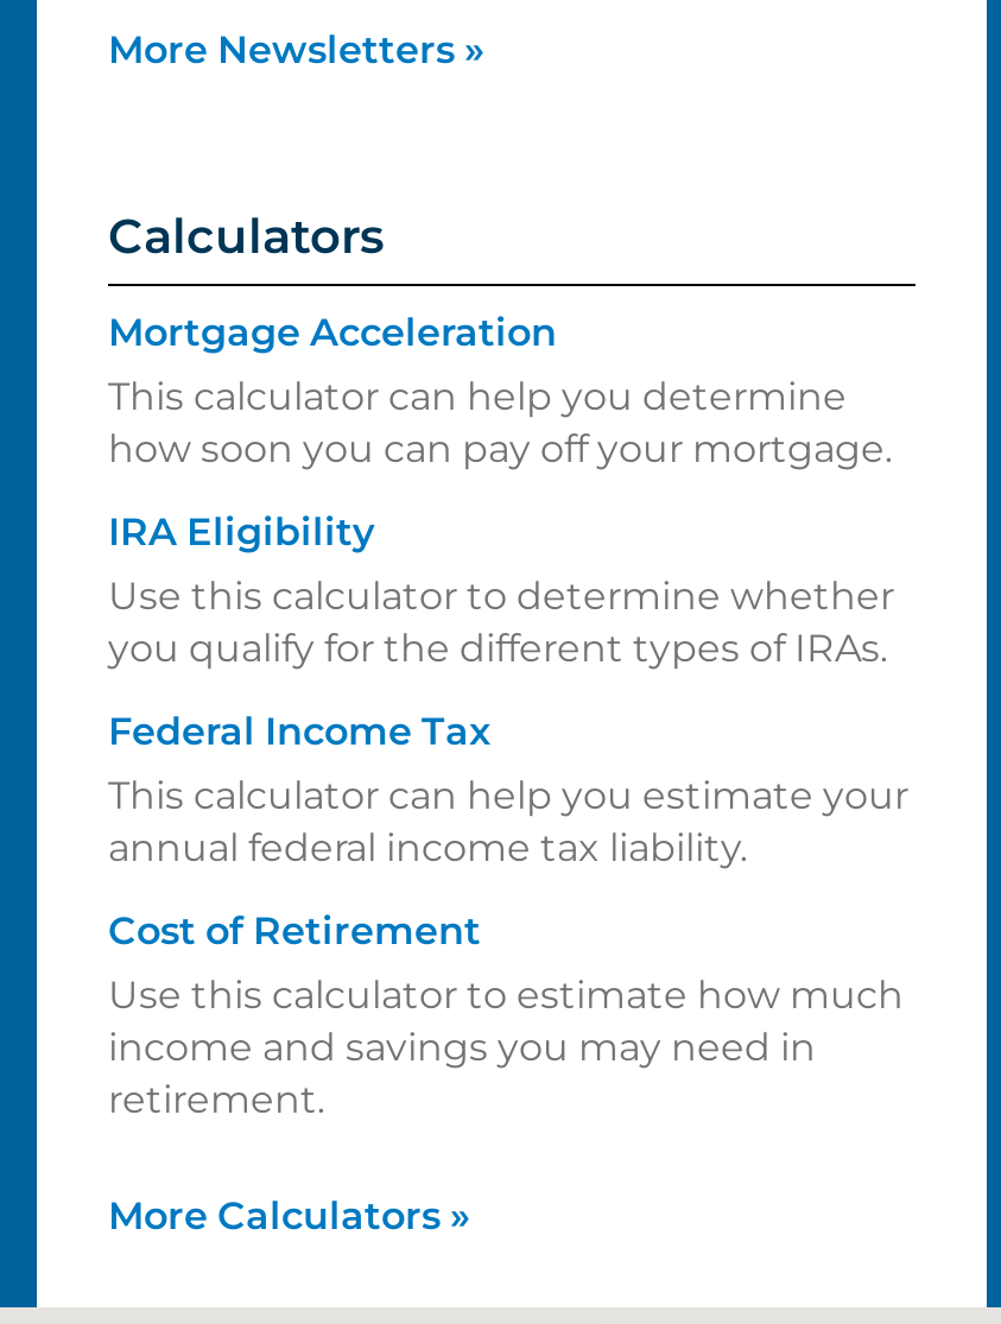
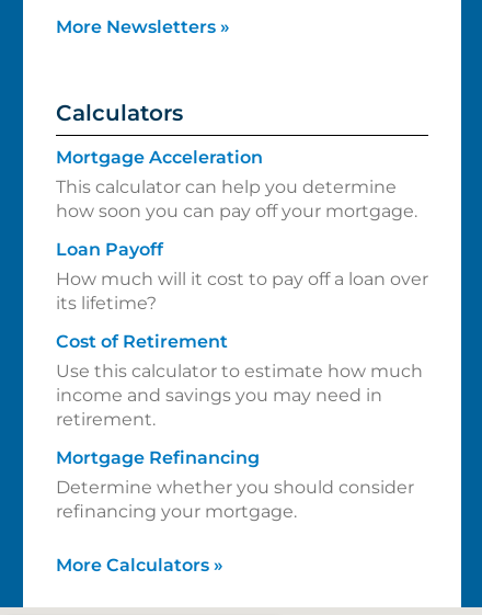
- IRA Eligibility
- Use this calculator to determine whether
- you qualify for the different types of IRAs.
- Federal Income Tax
- This calculator can help you estimate your
- annual federal income tax liability.
+ Loan Payoff
+ How much will it cost to pay off a loan over
+ its lifetime?

moved up: Cost of Retirement | Use this calculator to estimate how much | income and savings you may need in | retirement.

+ Mortgage Refinancing
+ Determine whether you should consider
+ refinancing your mortgage.
